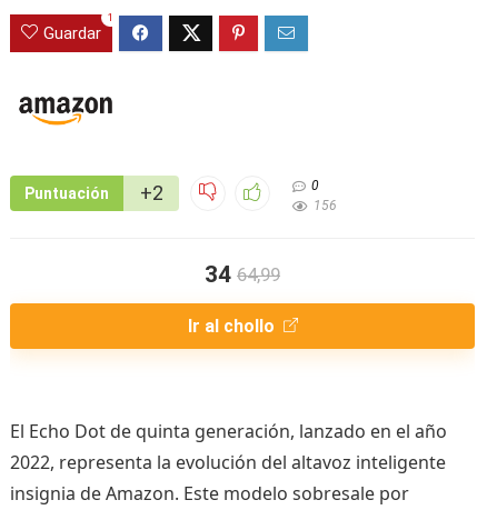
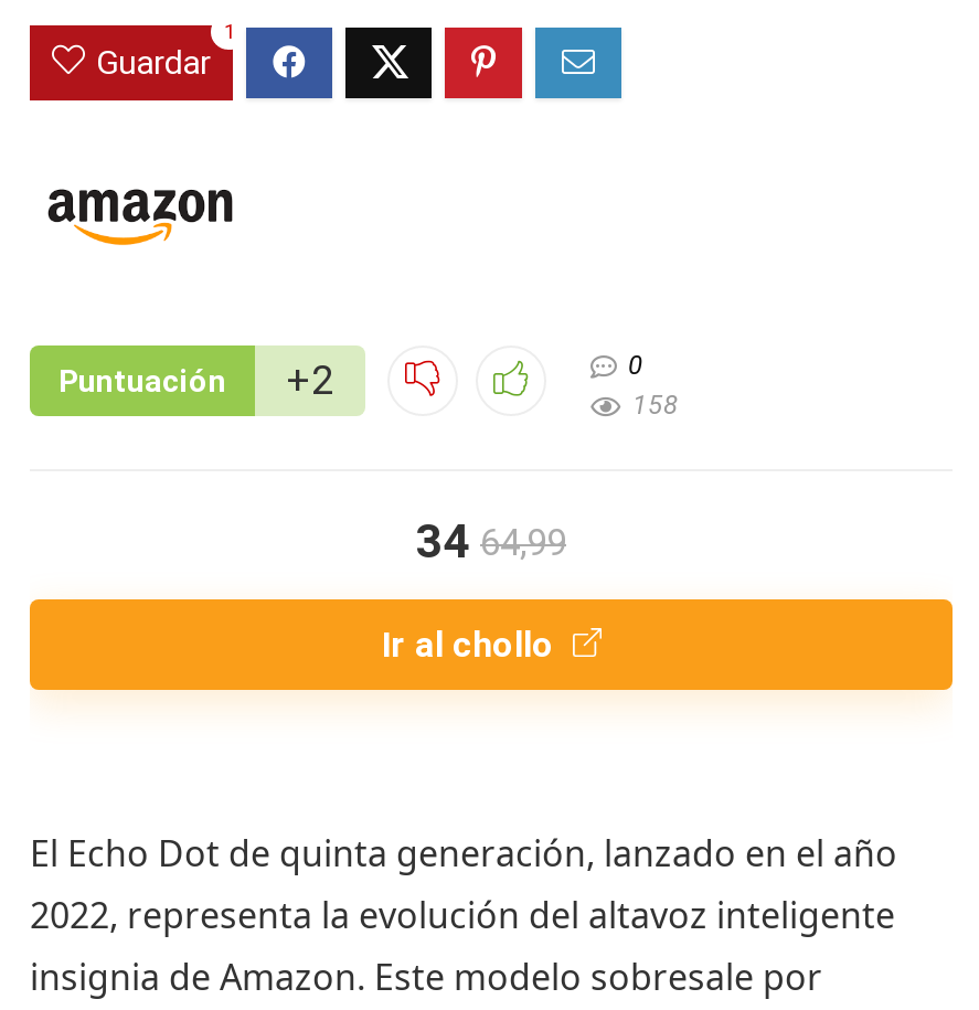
- 156
+ 158
